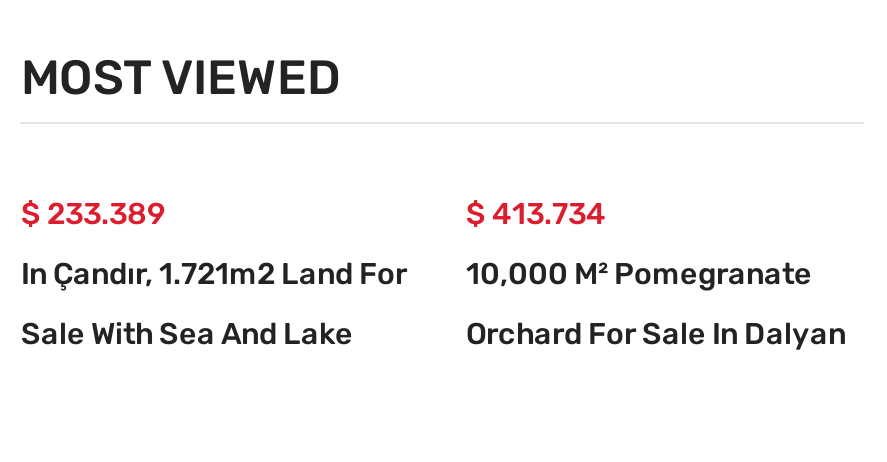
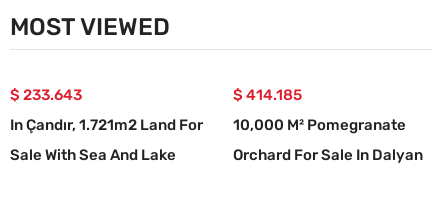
- $ 233.389
+ $ 233.643

- $ 413.734
+ $ 414.185
